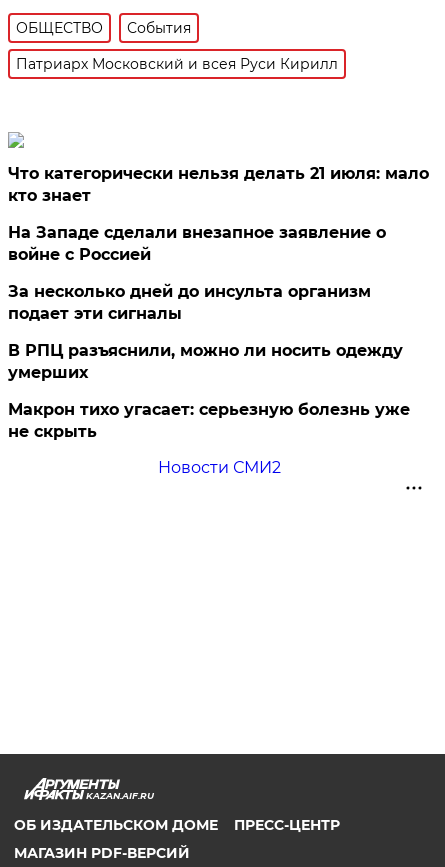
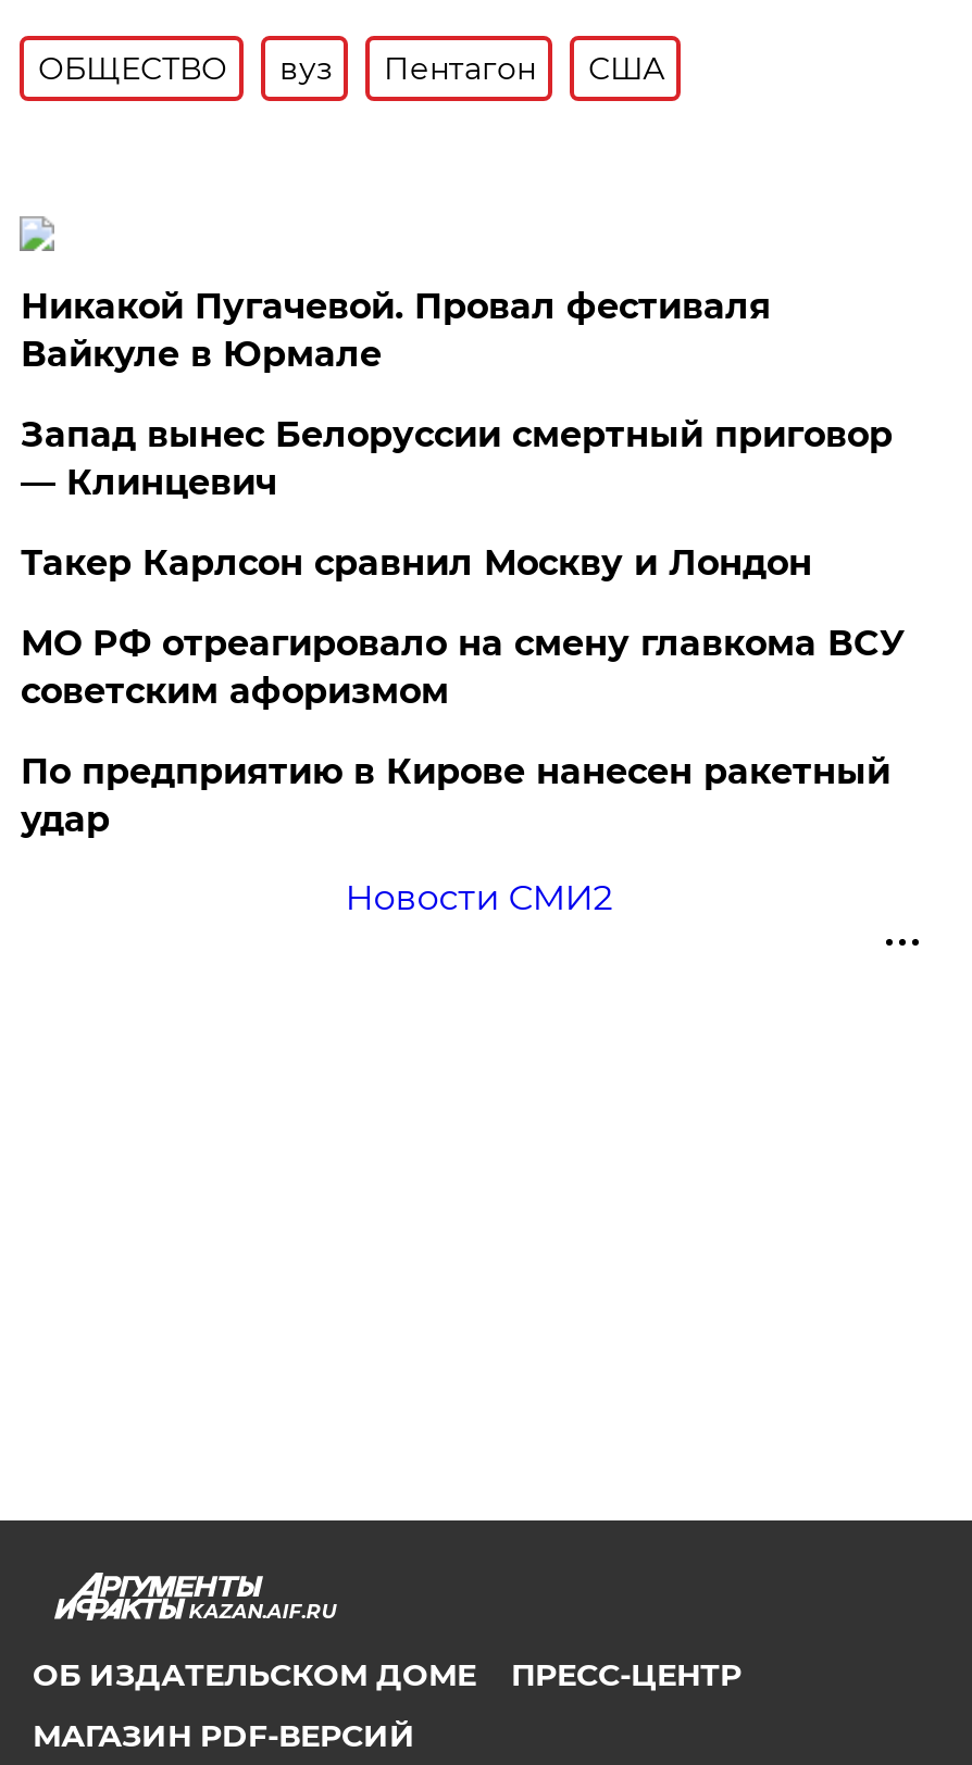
- События
- Патриарх Московский и всея Руси Кирилл
+ вуз
+ Пентагон
+ США

- Что категорически нельзя делать 21 июля: мало
- кто знает
- На Западе сделали внезапное заявление о
- войне с Россией
- За несколько дней до инсульта организм
- подает эти сигналы
- В РПЦ разъяснили, можно ли носить одежду
- умерших
- Макрон тихо угасает: серьезную болезнь уже
- не скрыть
+ Никакой Пугачевой. Провал фестиваля
+ Вайкуле в Юрмале
+ Запад вынес Белоруссии смертный приговор
+ — Клинцевич
+ Такер Карлсон сравнил Москву и Лондон
+ МО РФ отреагировало на смену главкома ВСУ
+ советским афоризмом
+ По предприятию в Кирове нанесен ракетный
+ удар
